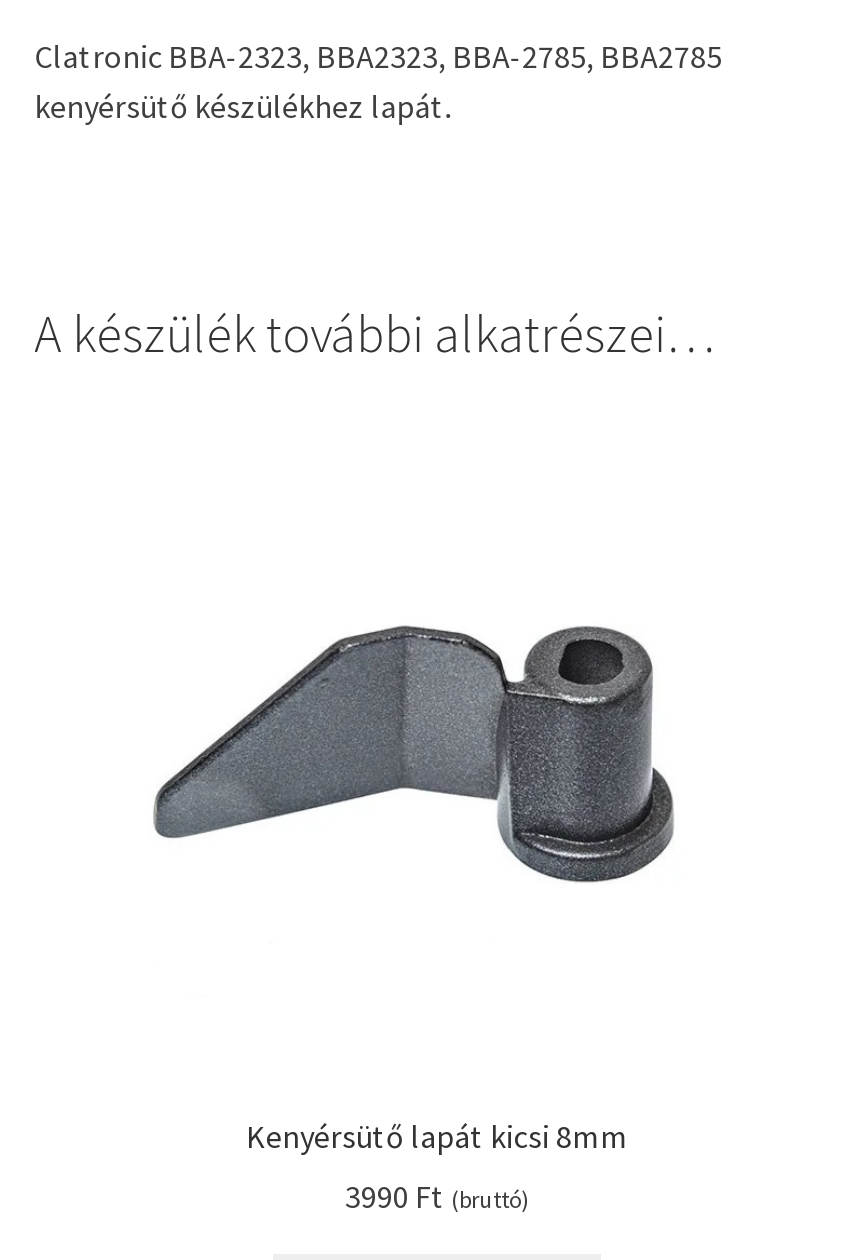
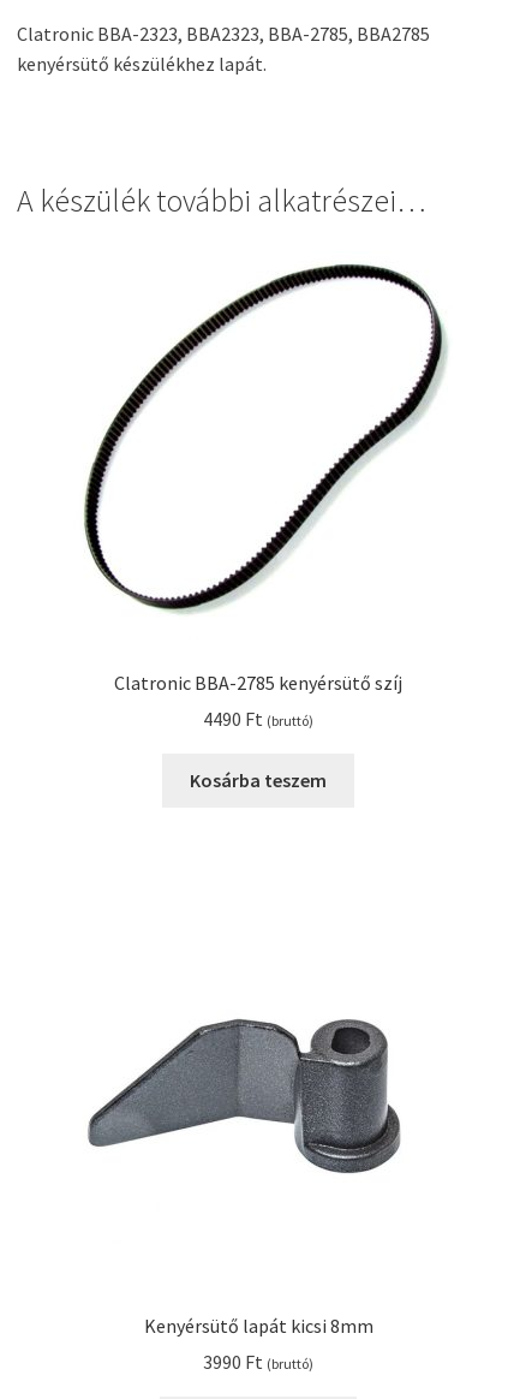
+ [image]

+ Clatronic BBA-2785 kenyérsütő szíj
+ 4490 Ft (bruttó)
+ Kosárba teszem
